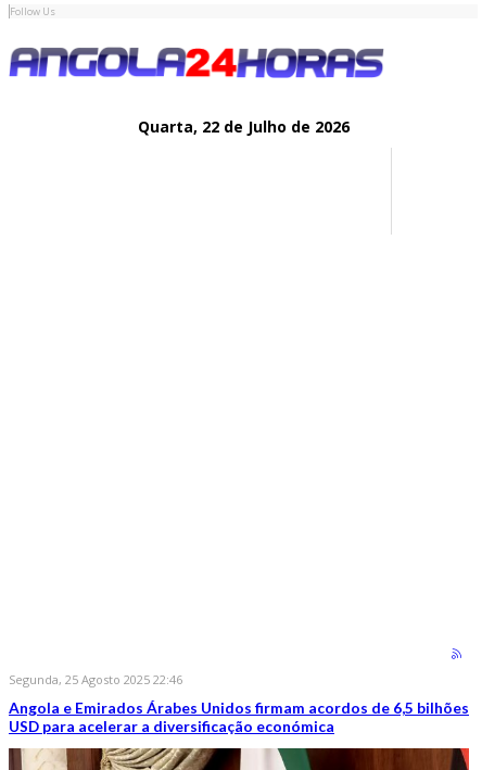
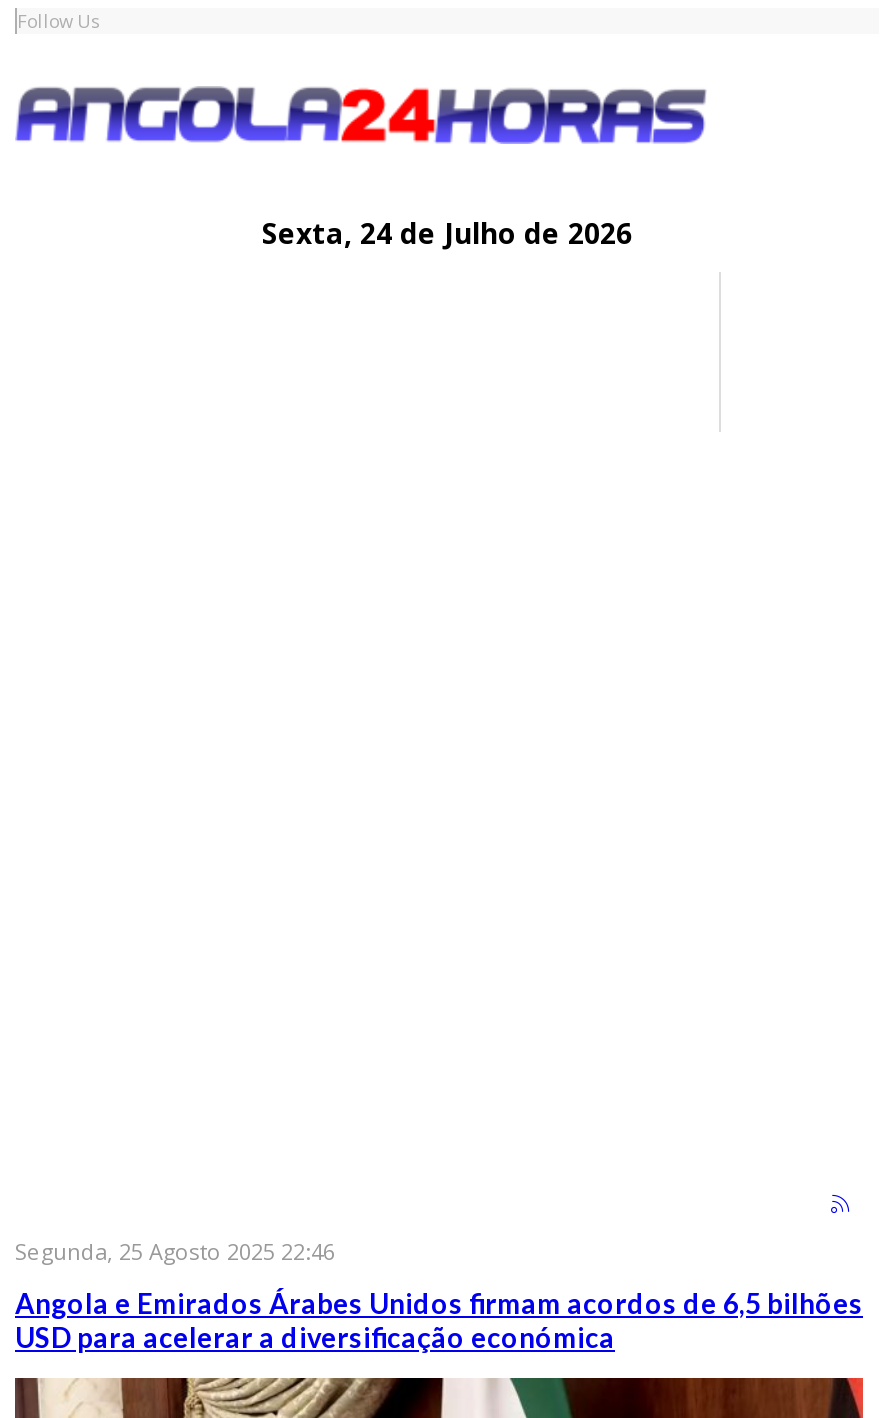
- Quarta, 22 de Julho de 2026
+ Sexta, 24 de Julho de 2026
